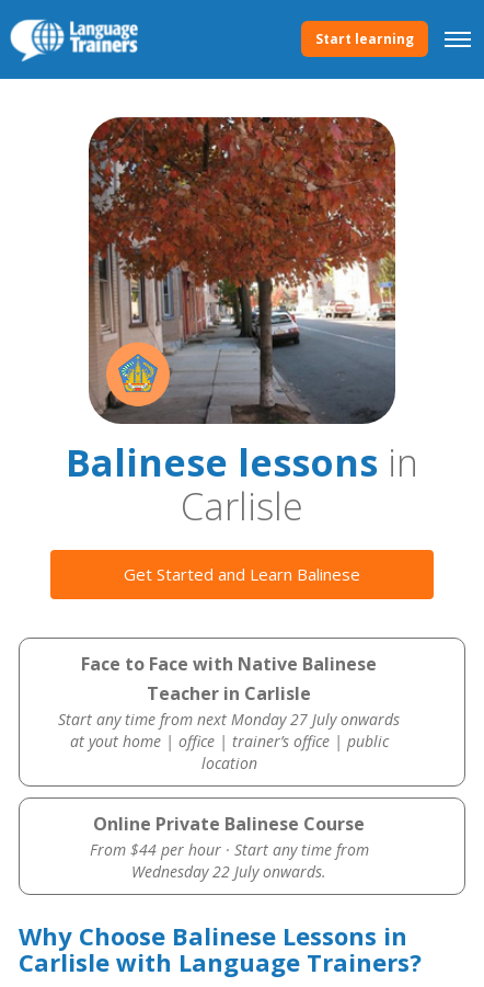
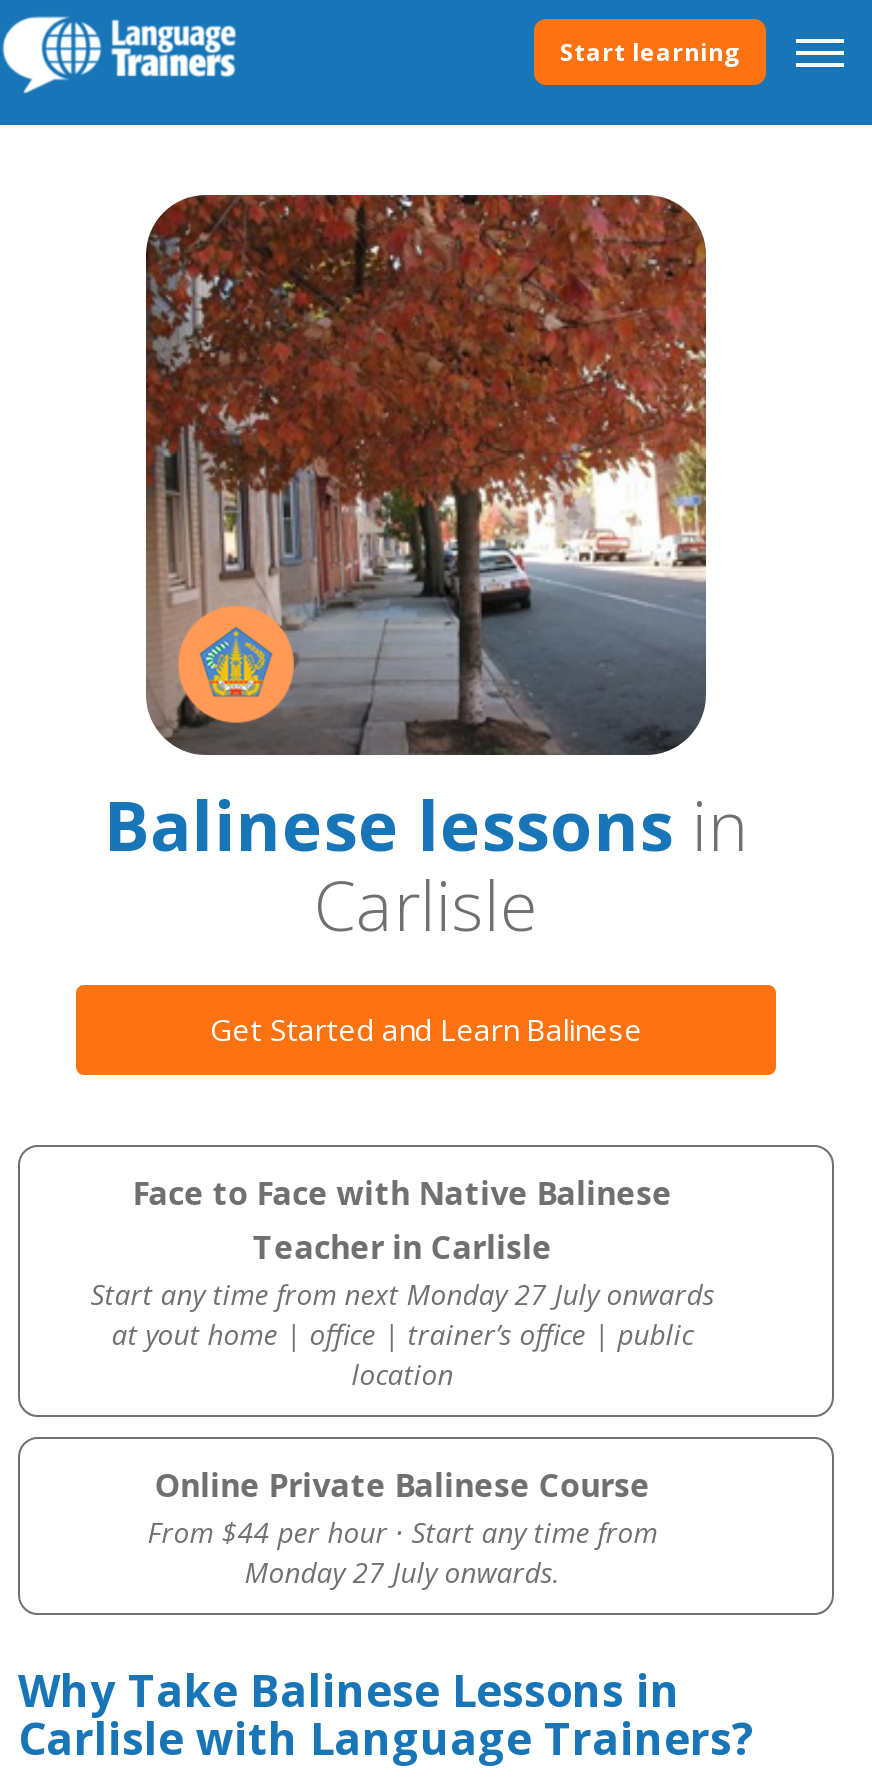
- Wednesday 22 July onwards.
+ Monday 27 July onwards.

- Why Choose Balinese Lessons in
+ Why Take Balinese Lessons in
